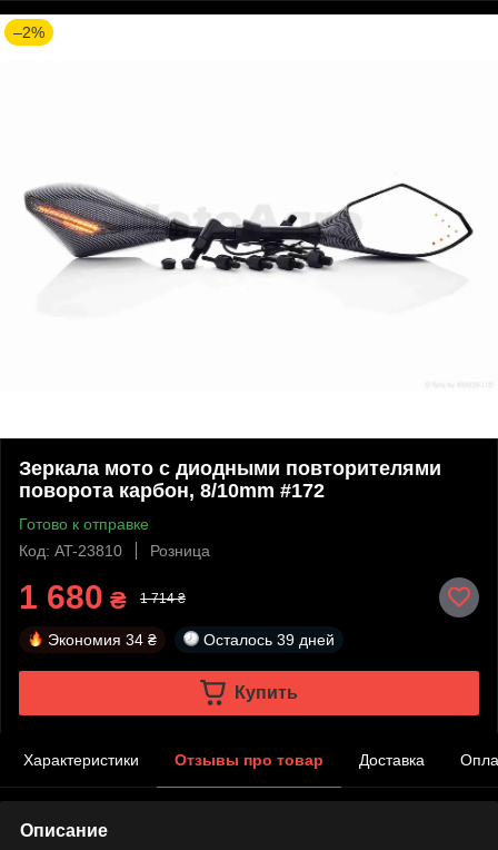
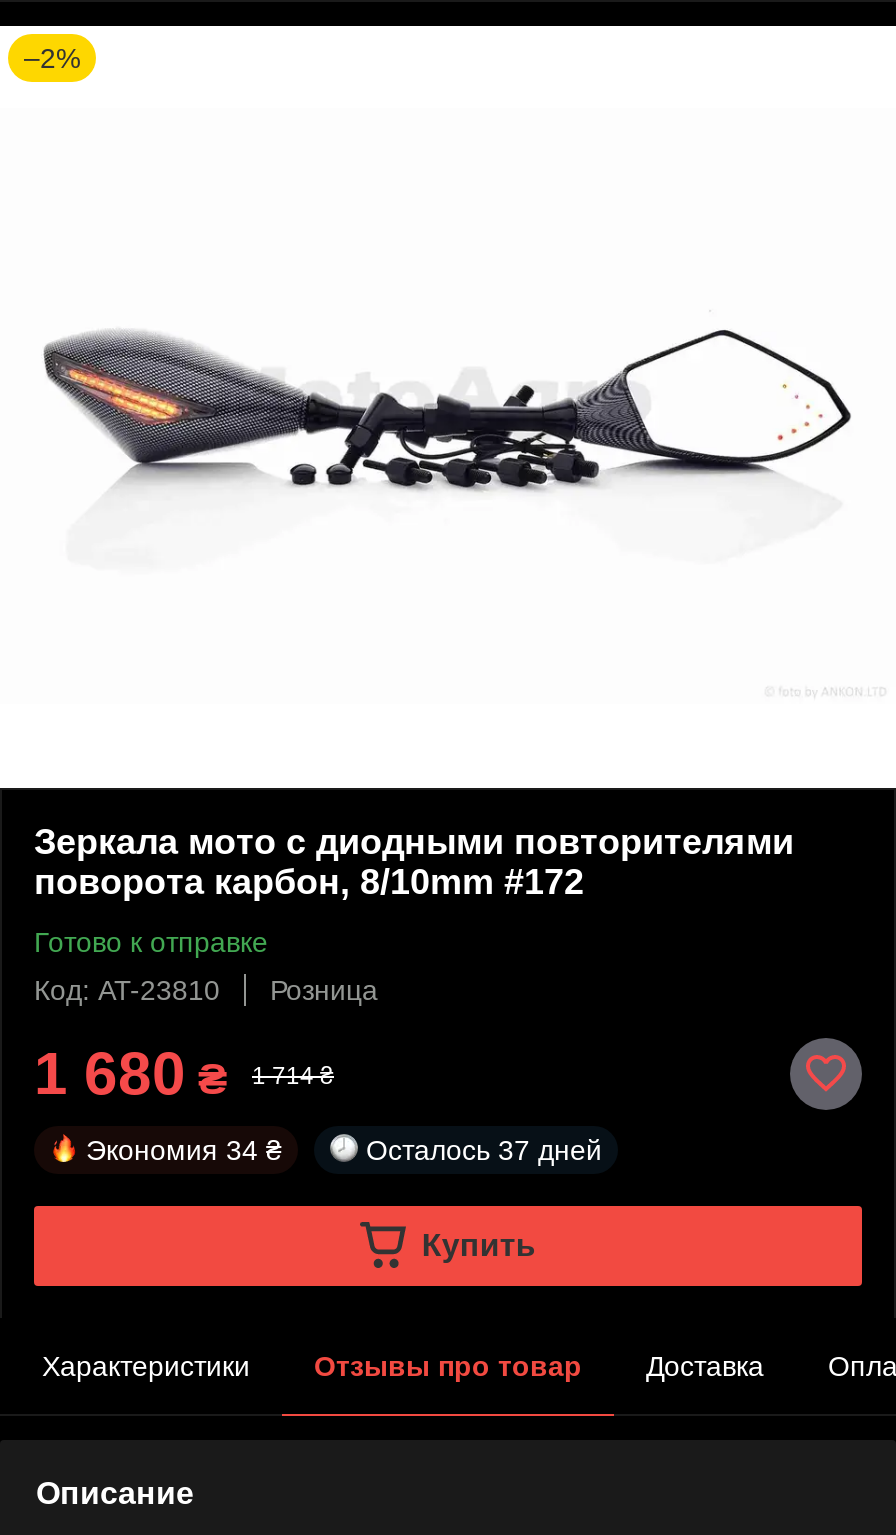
- Осталось 39 дней
+ Осталось 37 дней
